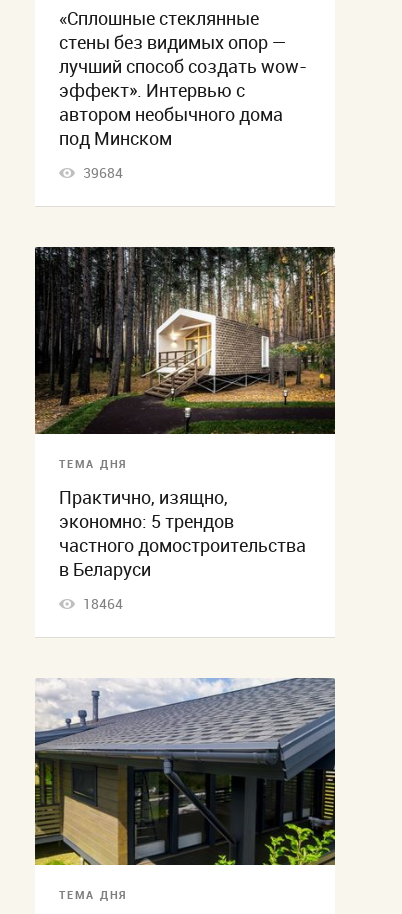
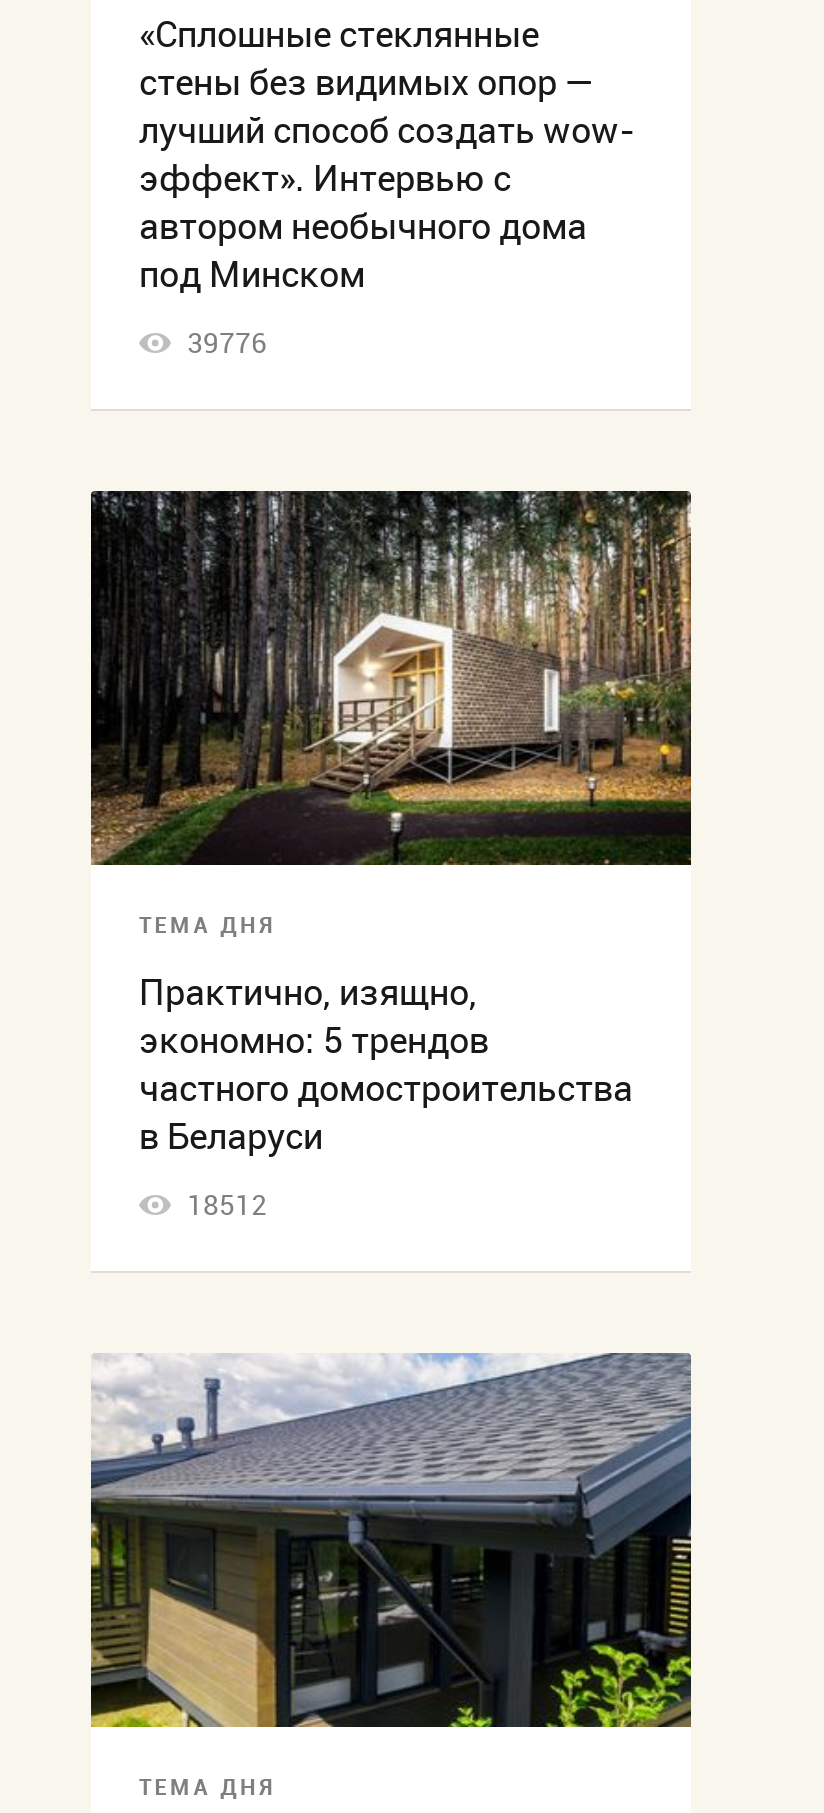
- 39684
+ 39776

- 18464
+ 18512
